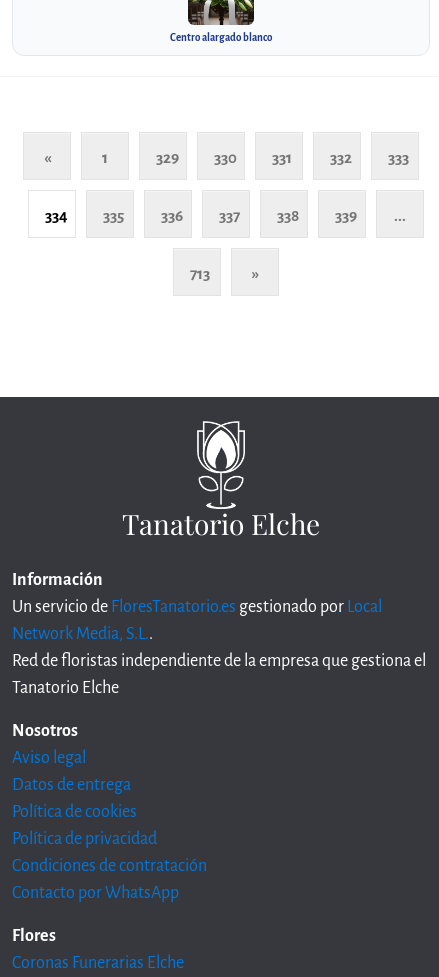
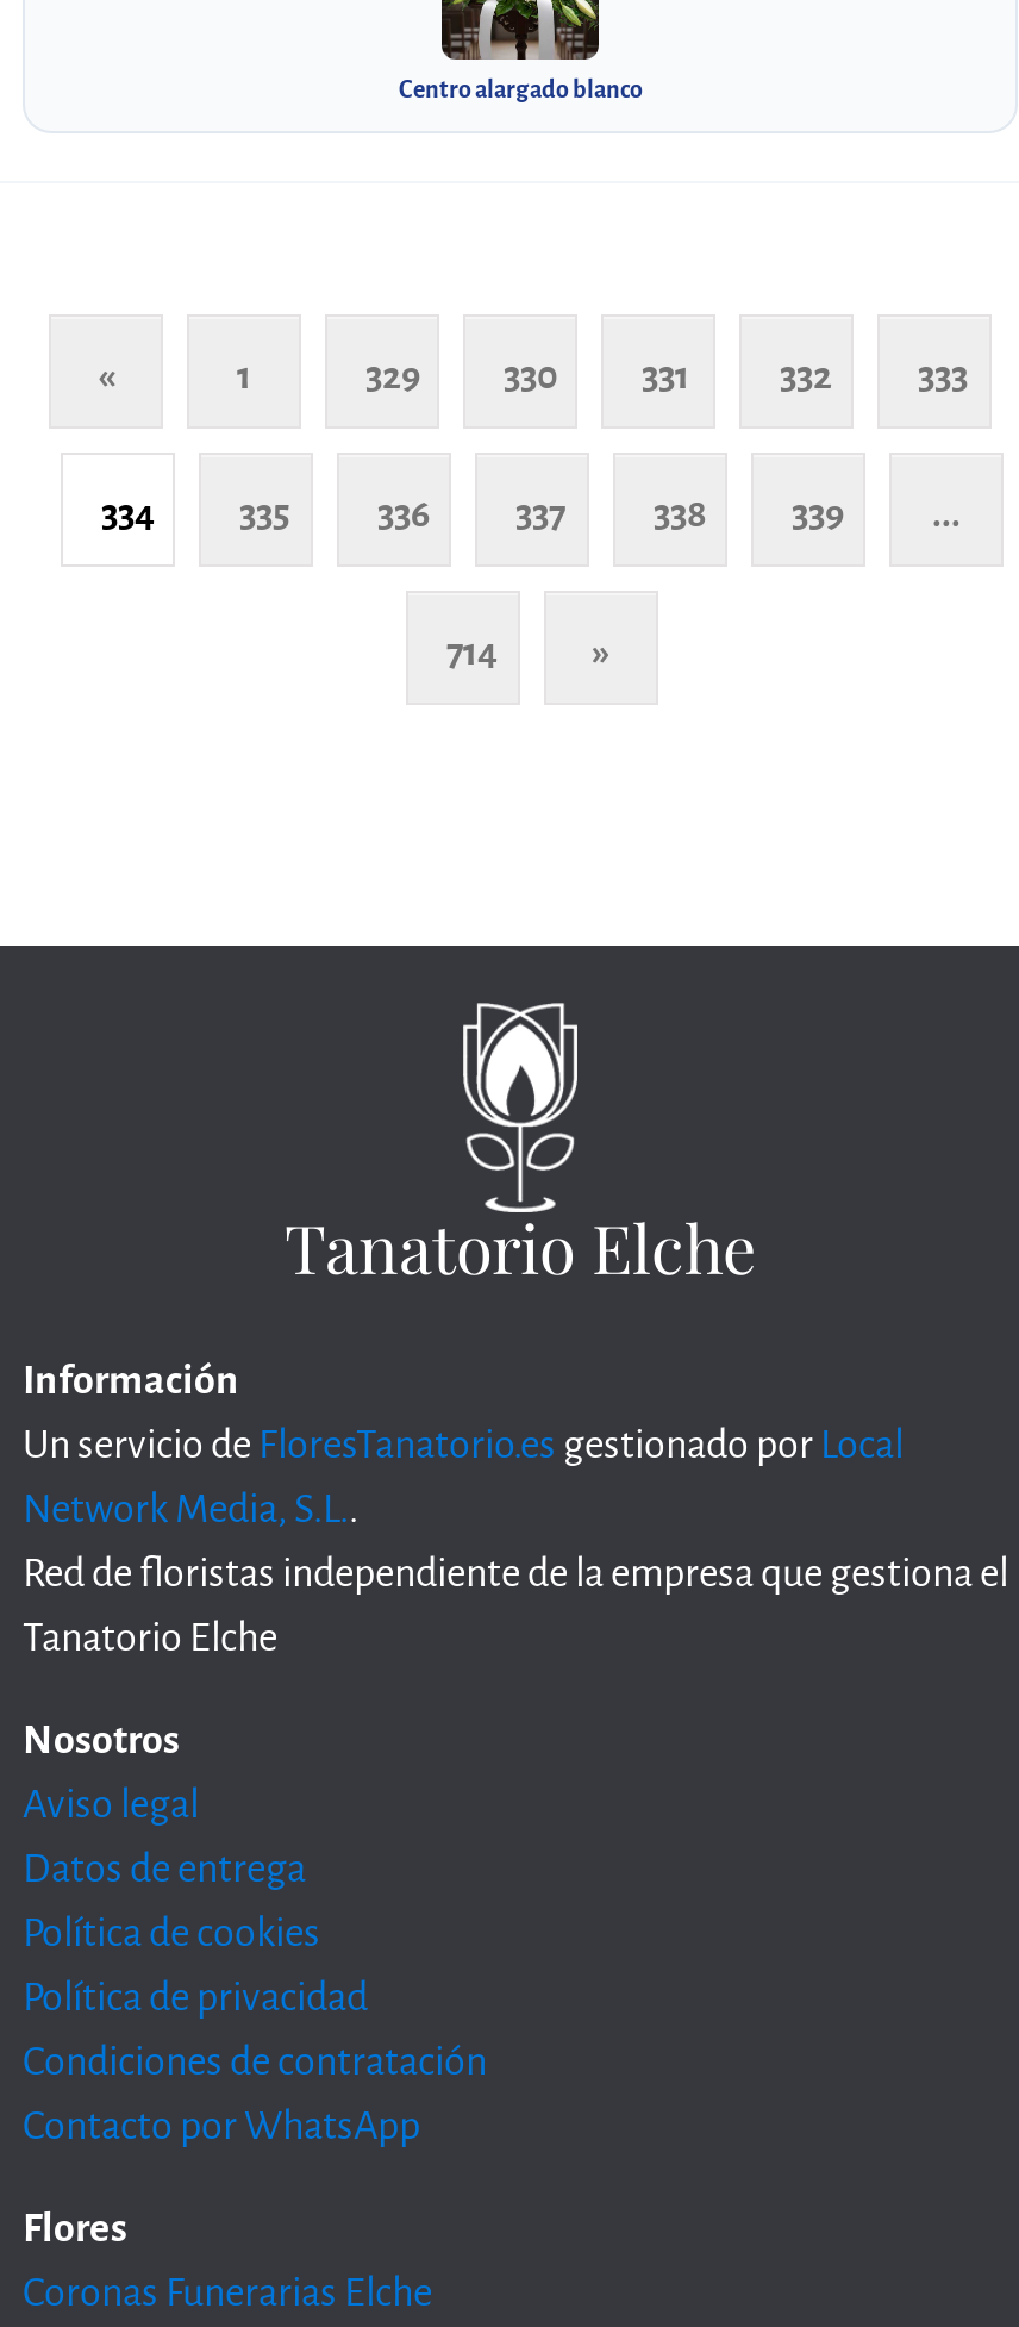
- 713
+ 714
